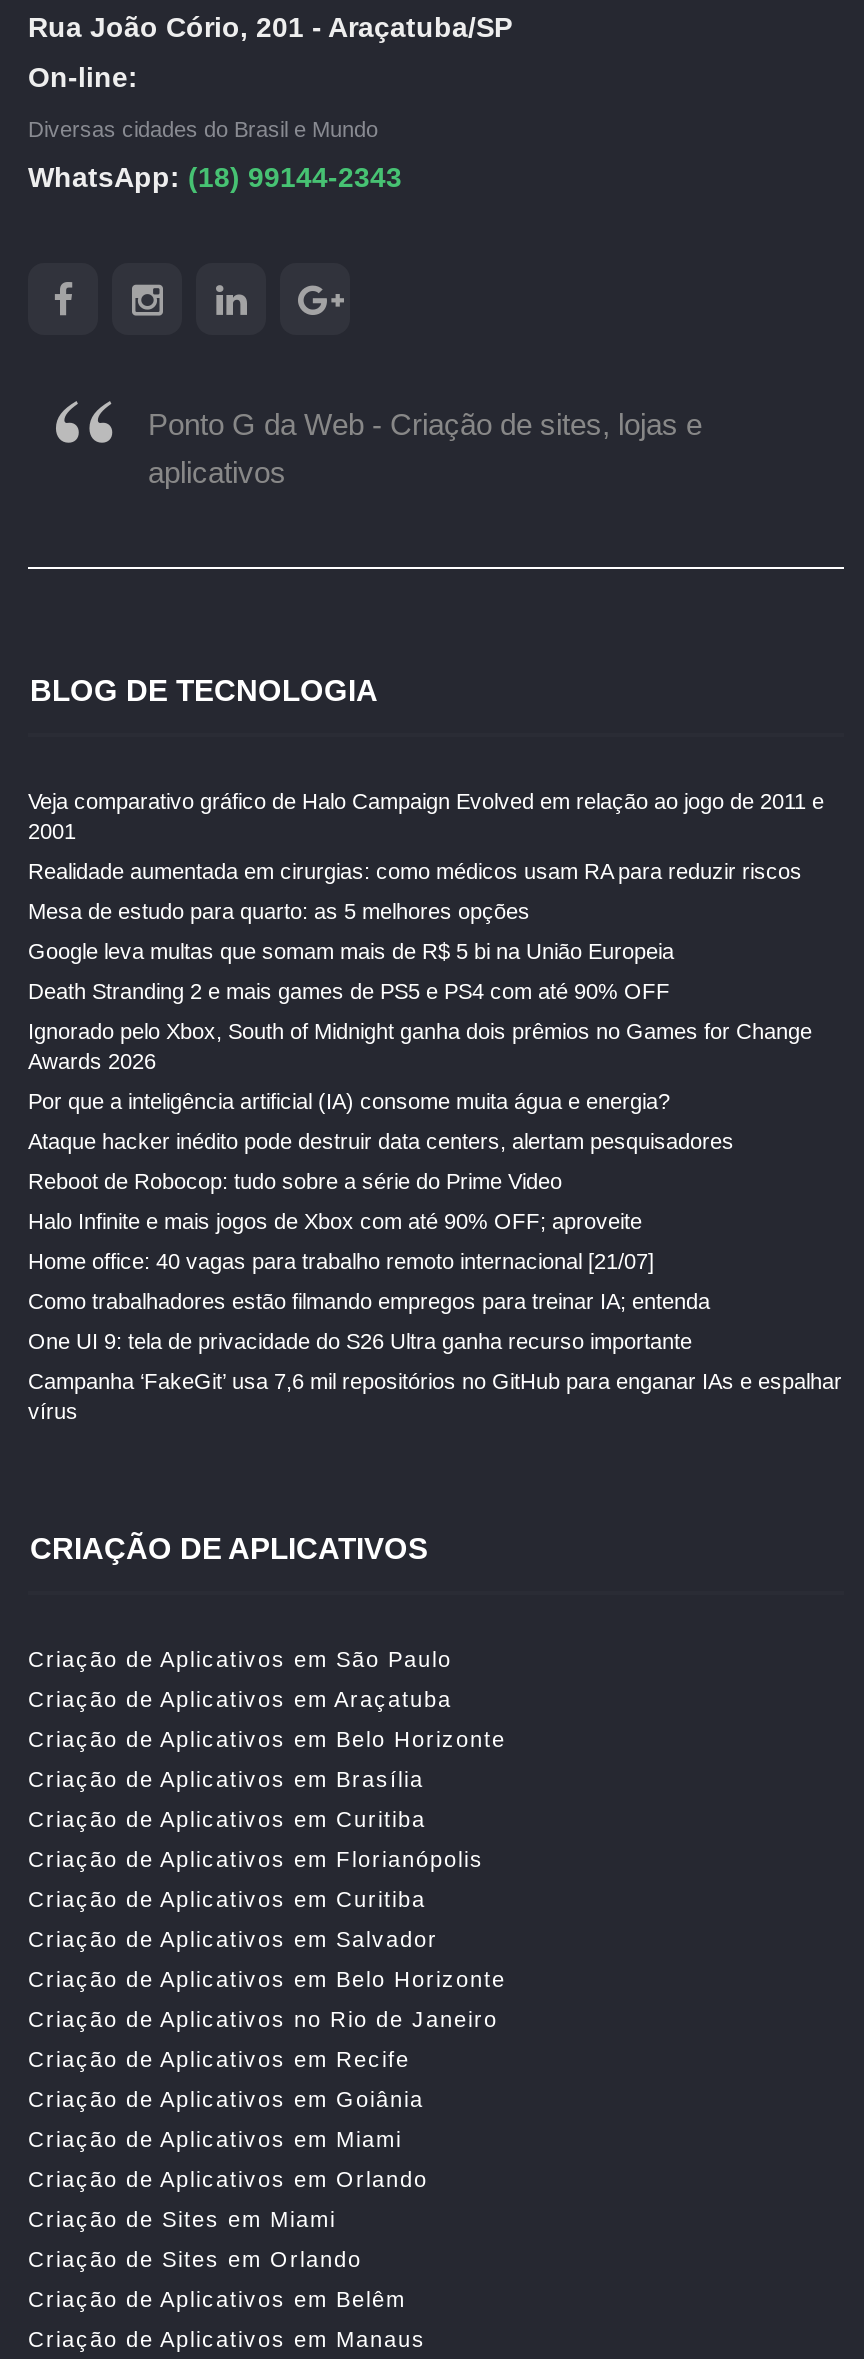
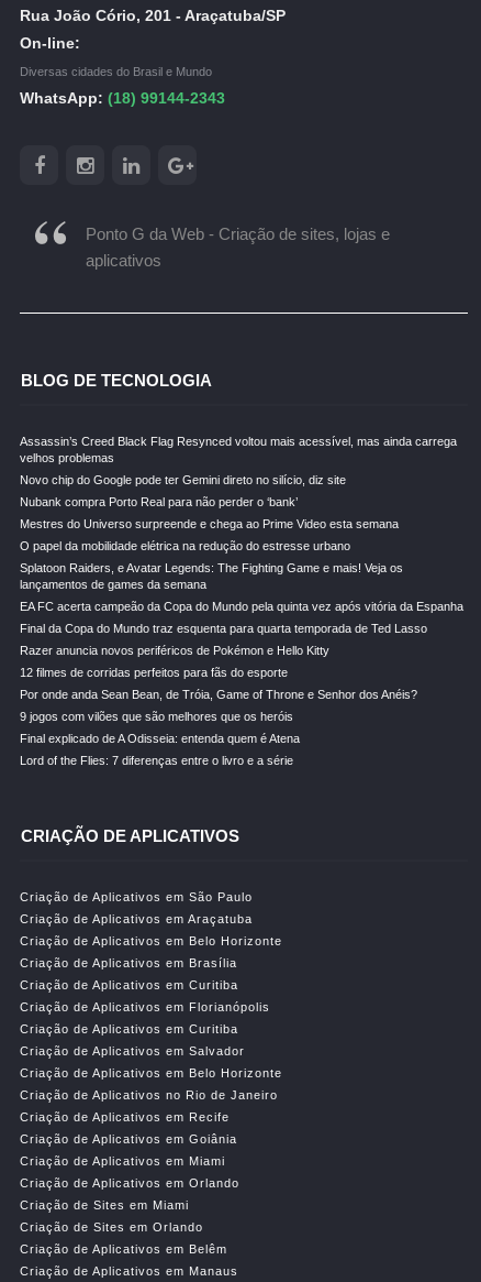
- Veja comparativo gráfico de Halo Campaign Evolved em relação ao jogo de 2011 e
- 2001
+ Assassin’s Creed Black Flag Resynced voltou mais acessível, mas ainda carrega
+ velhos problemas

- Realidade aumentada em cirurgias: como médicos usam RA para reduzir riscos
+ Novo chip do Google pode ter Gemini direto no silício, diz site

- Mesa de estudo para quarto: as 5 melhores opções
+ Nubank compra Porto Real para não perder o ‘bank’

- Google leva multas que somam mais de R$ 5 bi na União Europeia
+ Mestres do Universo surpreende e chega ao Prime Video esta semana

- Death Stranding 2 e mais games de PS5 e PS4 com até 90% OFF
+ O papel da mobilidade elétrica na redução do estresse urbano

- Ignorado pelo Xbox, South of Midnight ganha dois prêmios no Games for Change
- Awards 2026
+ Splatoon Raiders, e Avatar Legends: The Fighting Game e mais! Veja os
+ lançamentos de games da semana

- Por que a inteligência artificial (IA) consome muita água e energia?
+ EA FC acerta campeão da Copa do Mundo pela quinta vez após vitória da Espanha

- Ataque hacker inédito pode destruir data centers, alertam pesquisadores
+ Final da Copa do Mundo traz esquenta para quarta temporada de Ted Lasso

- Reboot de Robocop: tudo sobre a série do Prime Video
+ Razer anuncia novos periféricos de Pokémon e Hello Kitty

- Halo Infinite e mais jogos de Xbox com até 90% OFF; aproveite
+ 12 filmes de corridas perfeitos para fãs do esporte

- Home office: 40 vagas para trabalho remoto internacional [21/07]
+ Por onde anda Sean Bean, de Tróia, Game of Throne e Senhor dos Anéis?

- Como trabalhadores estão filmando empregos para treinar IA; entenda
+ 9 jogos com vilões que são melhores que os heróis

- One UI 9: tela de privacidade do S26 Ultra ganha recurso importante
+ Final explicado de A Odisseia: entenda quem é Atena

- Campanha ‘FakeGit’ usa 7,6 mil repositórios no GitHub para enganar IAs e espalhar
- vírus
+ Lord of the Flies: 7 diferenças entre o livro e a série
